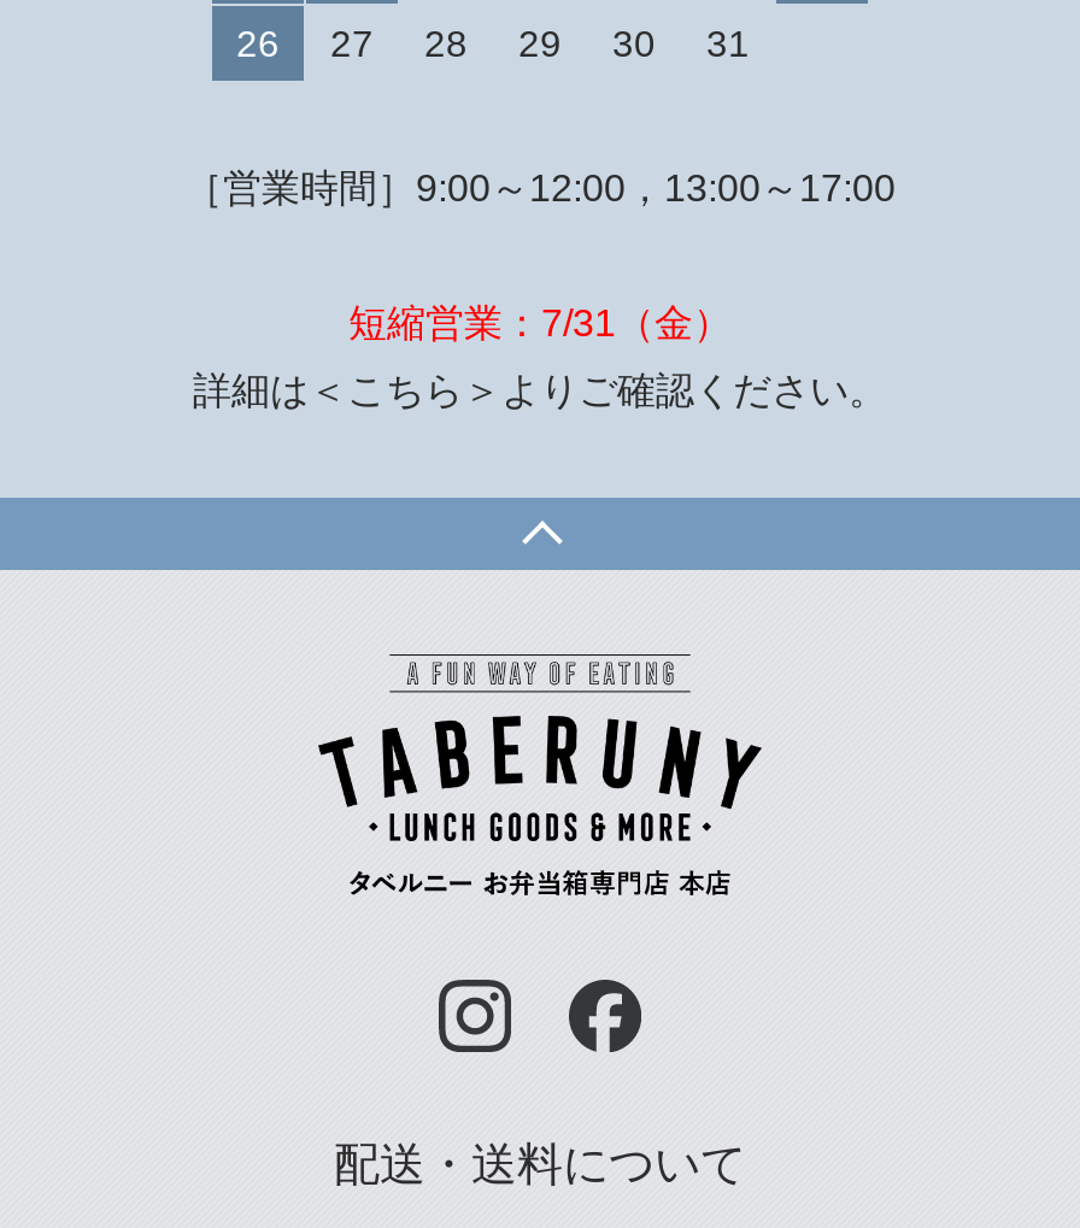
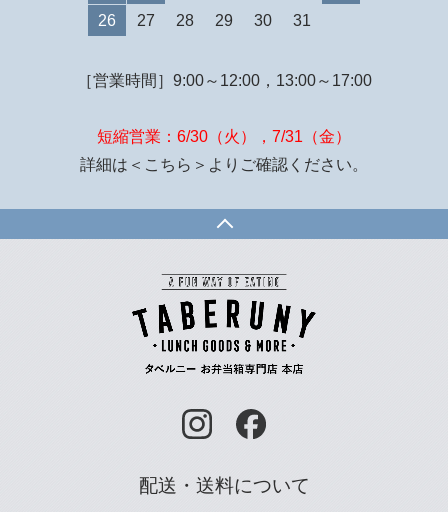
- 短縮営業：7/31（金）
+ 短縮営業：6/30（火），7/31（金）
